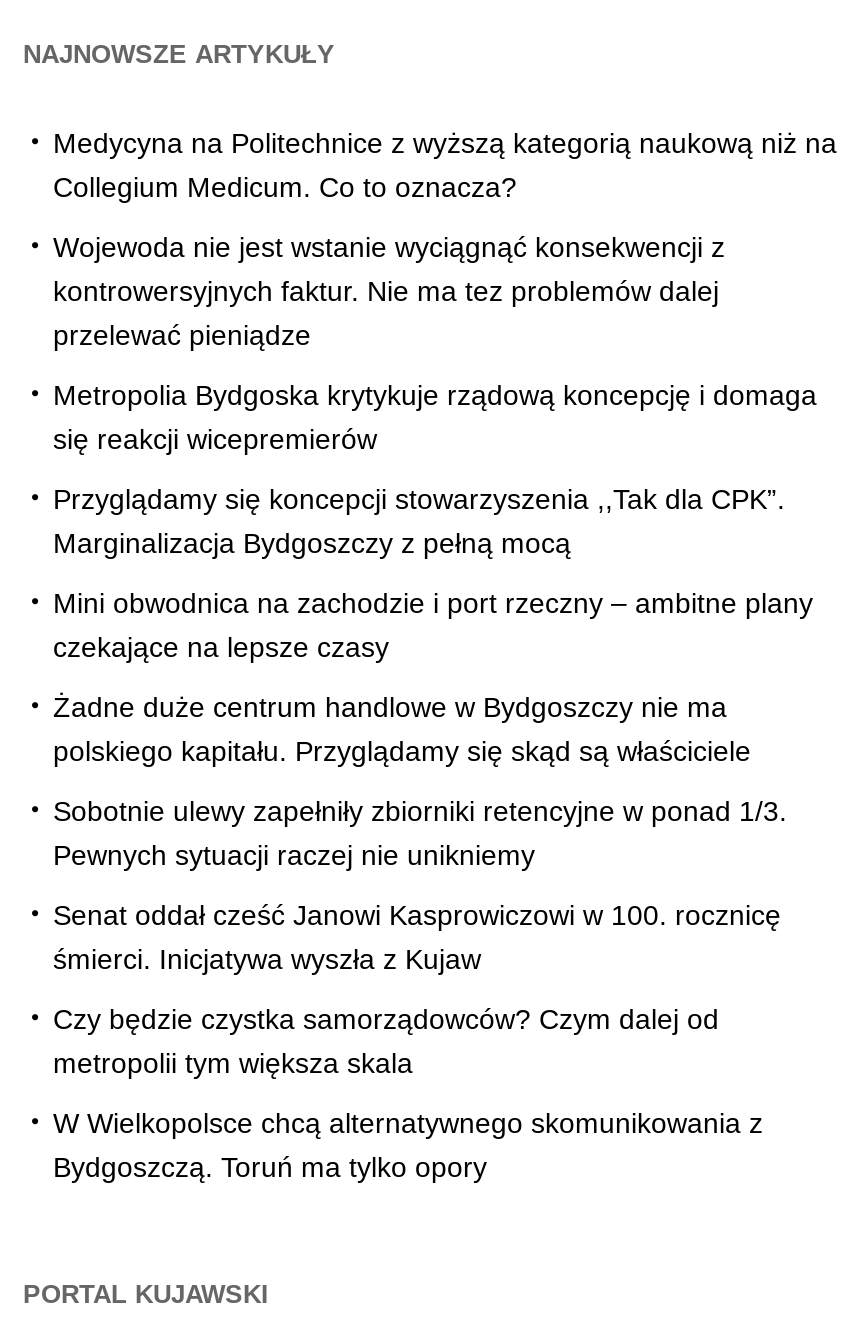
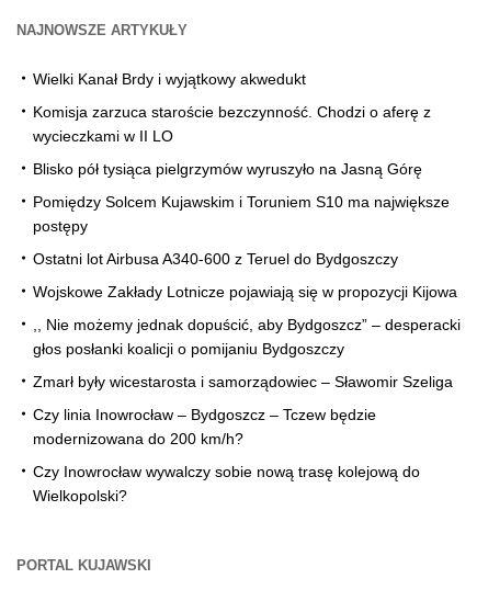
- Medycyna na Politechnice z wyższą kategorią naukową niż na
- Collegium Medicum. Co to oznacza?
+ Wielki Kanał Brdy i wyjątkowy akwedukt

- Wojewoda nie jest wstanie wyciągnąć konsekwencji z
- kontrowersyjnych faktur. Nie ma tez problemów dalej
- przelewać pieniądze
+ Komisja zarzuca staroście bezczynność. Chodzi o aferę z
+ wycieczkami w II LO

- Metropolia Bydgoska krytykuje rządową koncepcję i domaga
- się reakcji wicepremierów
+ Blisko pół tysiąca pielgrzymów wyruszyło na Jasną Górę

- Przyglądamy się koncepcji stowarzyszenia ,,Tak dla CPK”.
- Marginalizacja Bydgoszczy z pełną mocą
+ Pomiędzy Solcem Kujawskim i Toruniem S10 ma największe
+ postępy

- Mini obwodnica na zachodzie i port rzeczny – ambitne plany
- czekające na lepsze czasy
+ Ostatni lot Airbusa A340-600 z Teruel do Bydgoszczy

- Żadne duże centrum handlowe w Bydgoszczy nie ma
- polskiego kapitału. Przyglądamy się skąd są właściciele
+ Wojskowe Zakłady Lotnicze pojawiają się w propozycji Kijowa

- Sobotnie ulewy zapełniły zbiorniki retencyjne w ponad 1/3.
- Pewnych sytuacji raczej nie unikniemy
+ ,, Nie możemy jednak dopuścić, aby Bydgoszcz” – desperacki
+ głos posłanki koalicji o pomijaniu Bydgoszczy

- Senat oddał cześć Janowi Kasprowiczowi w 100. rocznicę
- śmierci. Inicjatywa wyszła z Kujaw
+ Zmarł były wicestarosta i samorządowiec – Sławomir Szeliga

- Czy będzie czystka samorządowców? Czym dalej od
- metropolii tym większa skala
+ Czy linia Inowrocław – Bydgoszcz – Tczew będzie
+ modernizowana do 200 km/h?

- W Wielkopolsce chcą alternatywnego skomunikowania z
- Bydgoszczą. Toruń ma tylko opory
+ Czy Inowrocław wywalczy sobie nową trasę kolejową do
+ Wielkopolski?
